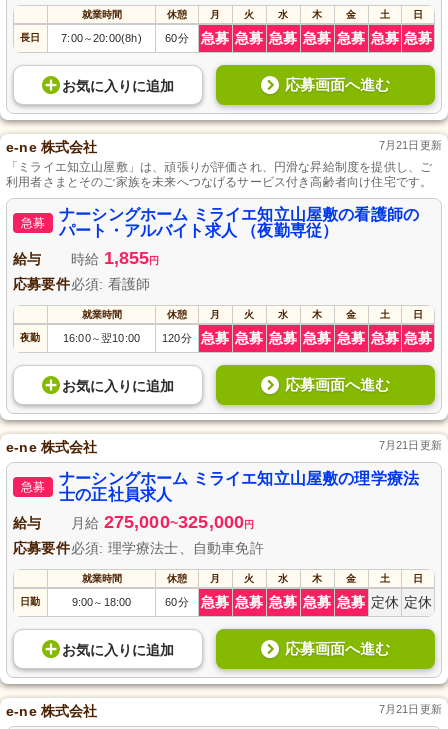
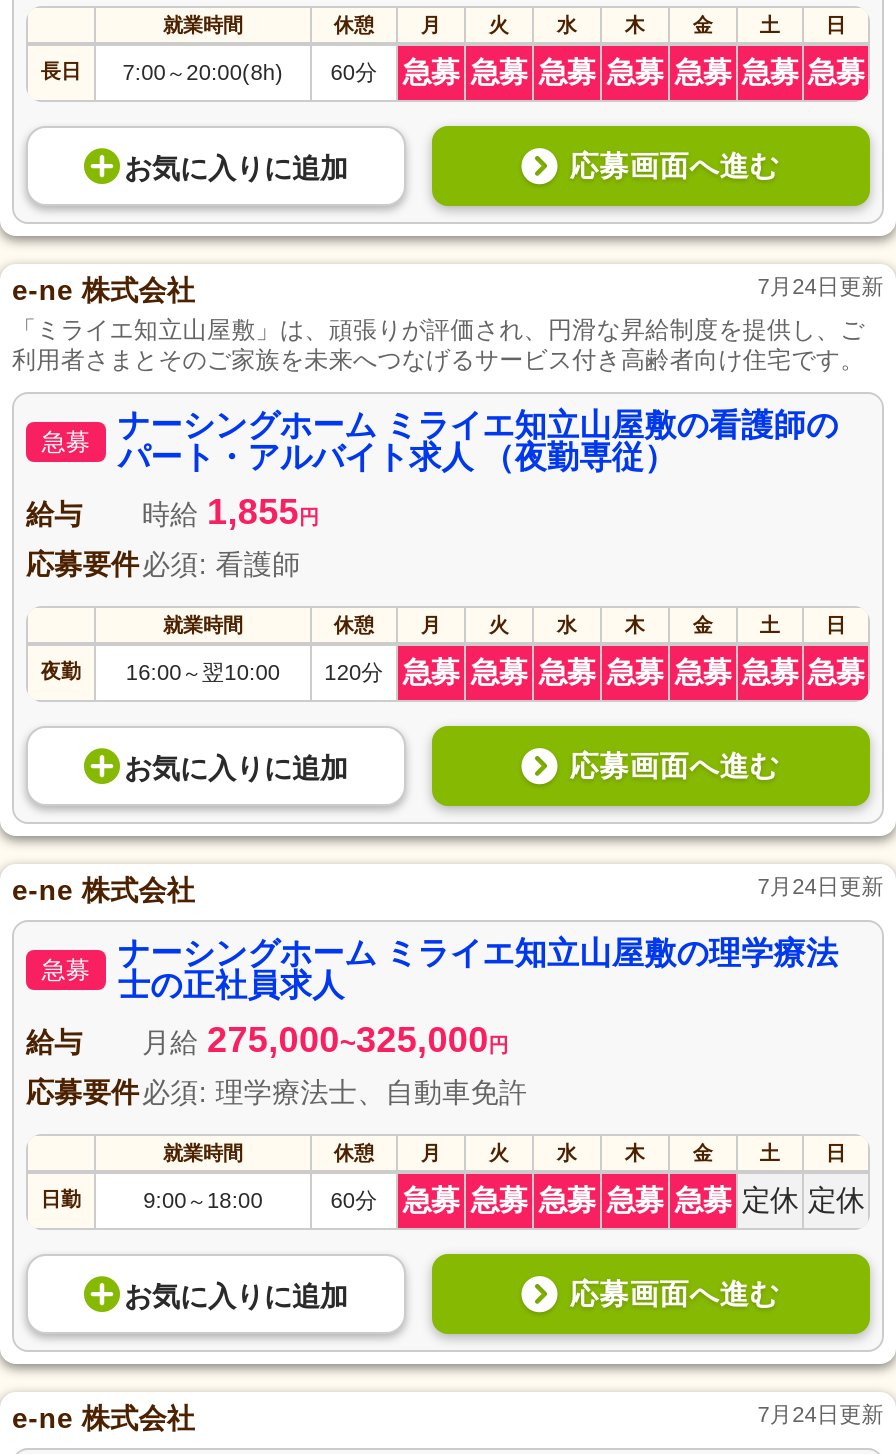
- 7月21日更新
+ 7月24日更新

- 7月21日更新
+ 7月24日更新

- 7月21日更新
+ 7月24日更新
